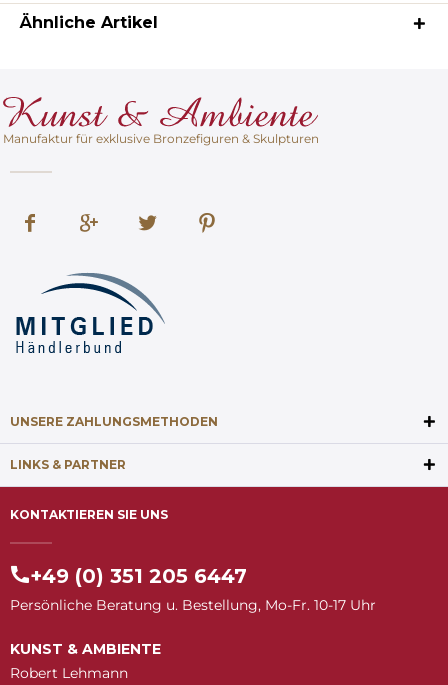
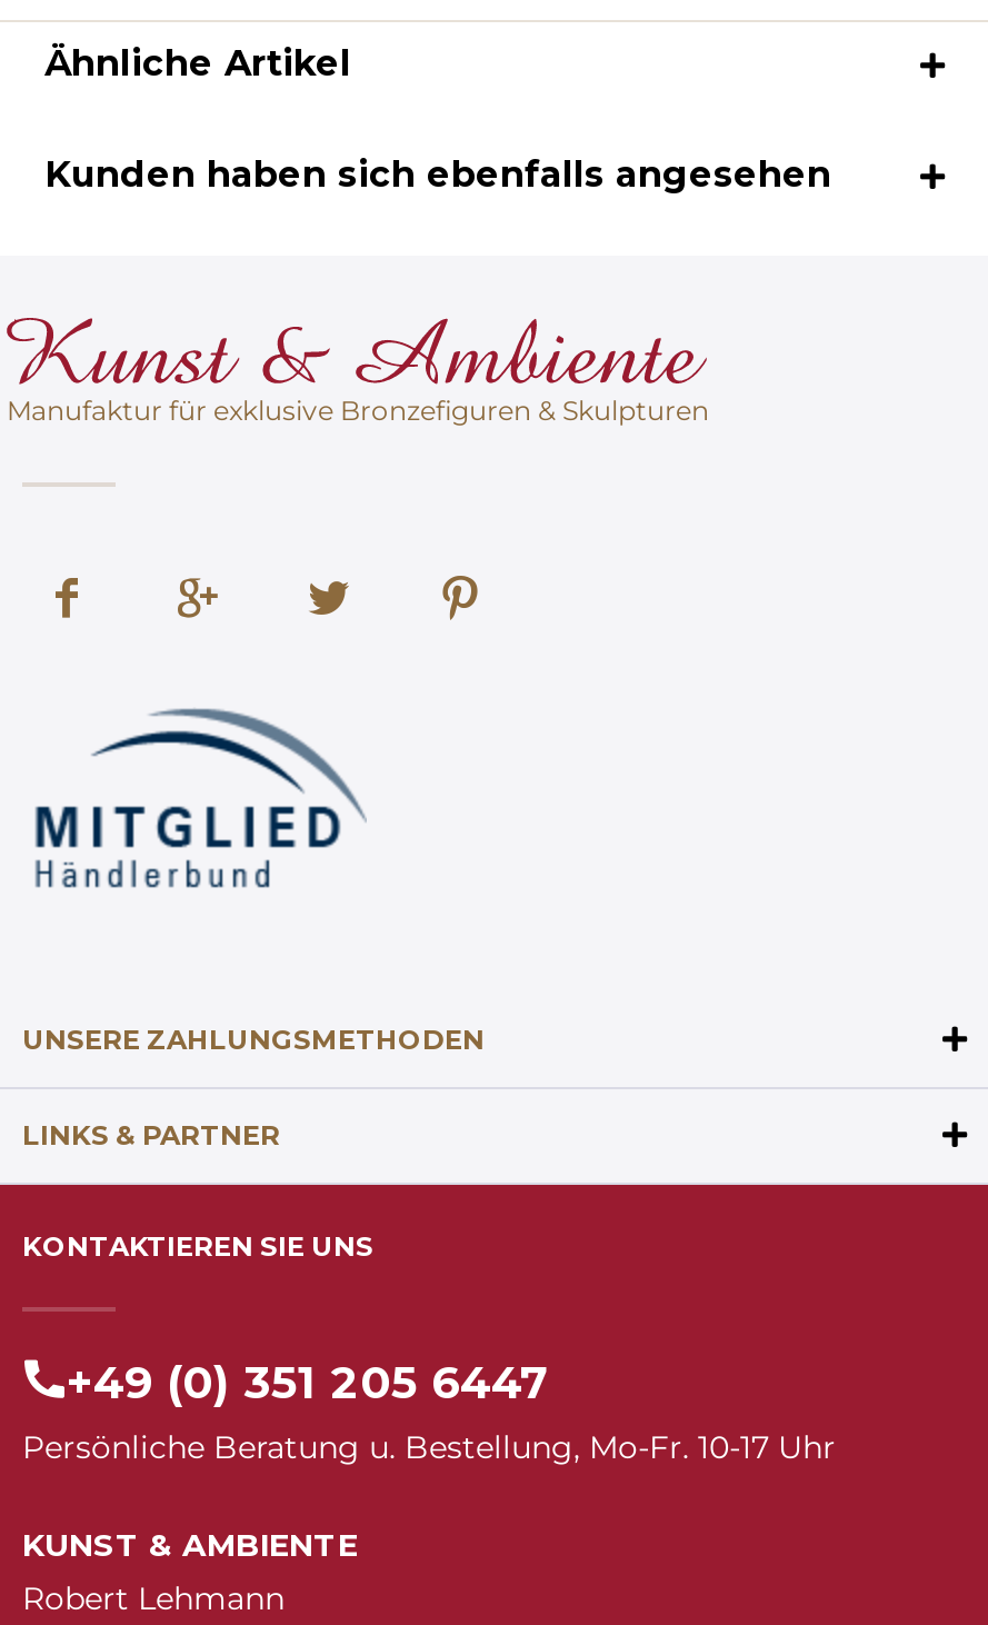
+ Kunden haben sich ebenfalls angesehen
